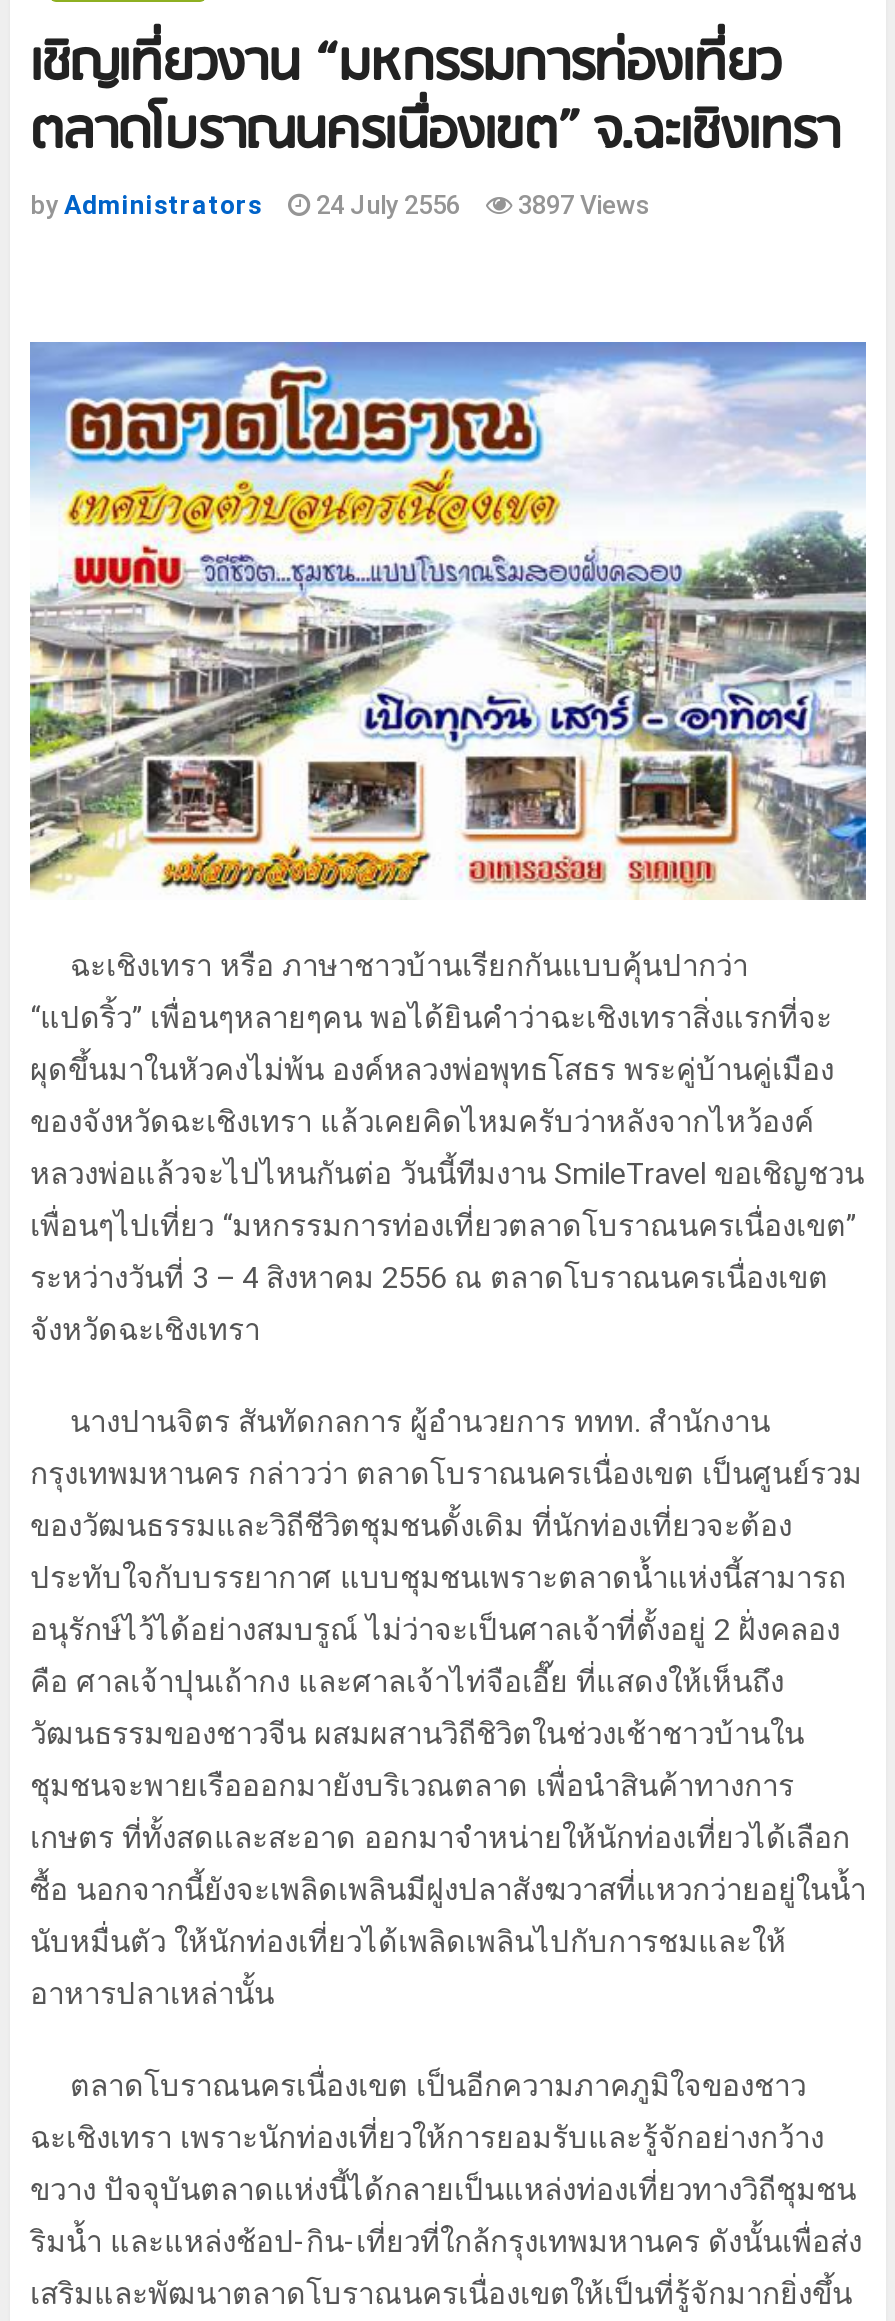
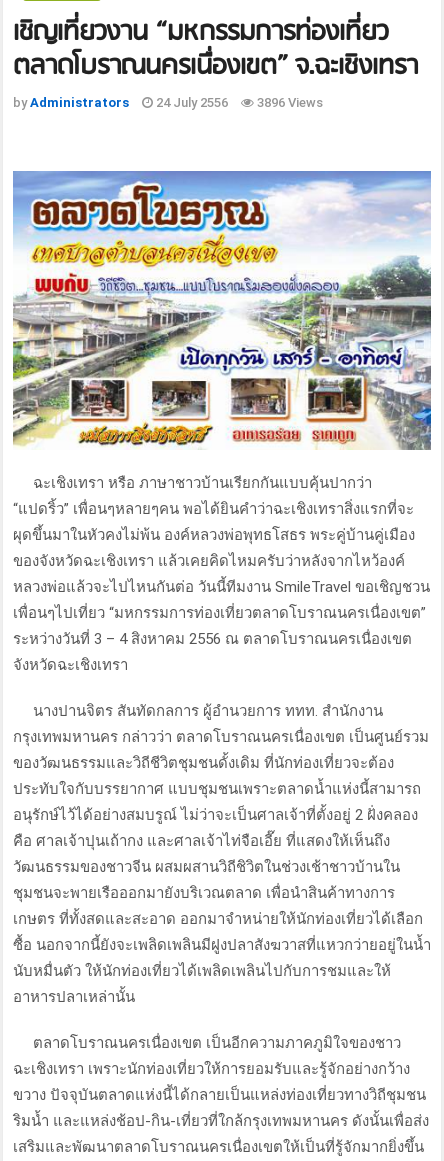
- by Administrators 24 July 2556 3897 Views
+ by Administrators 24 July 2556 3896 Views
